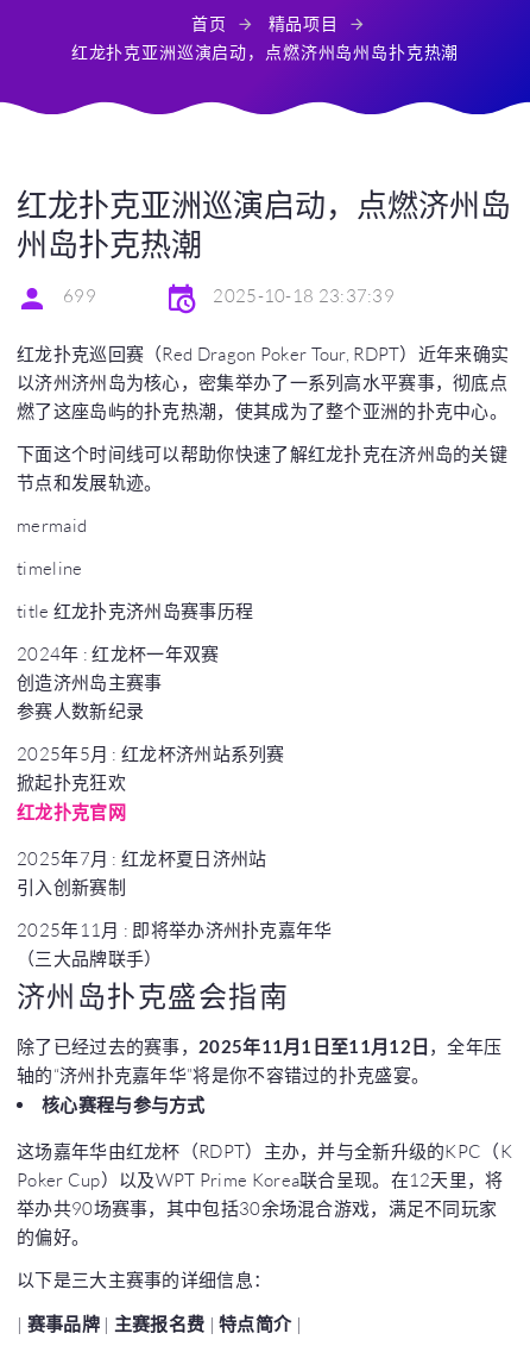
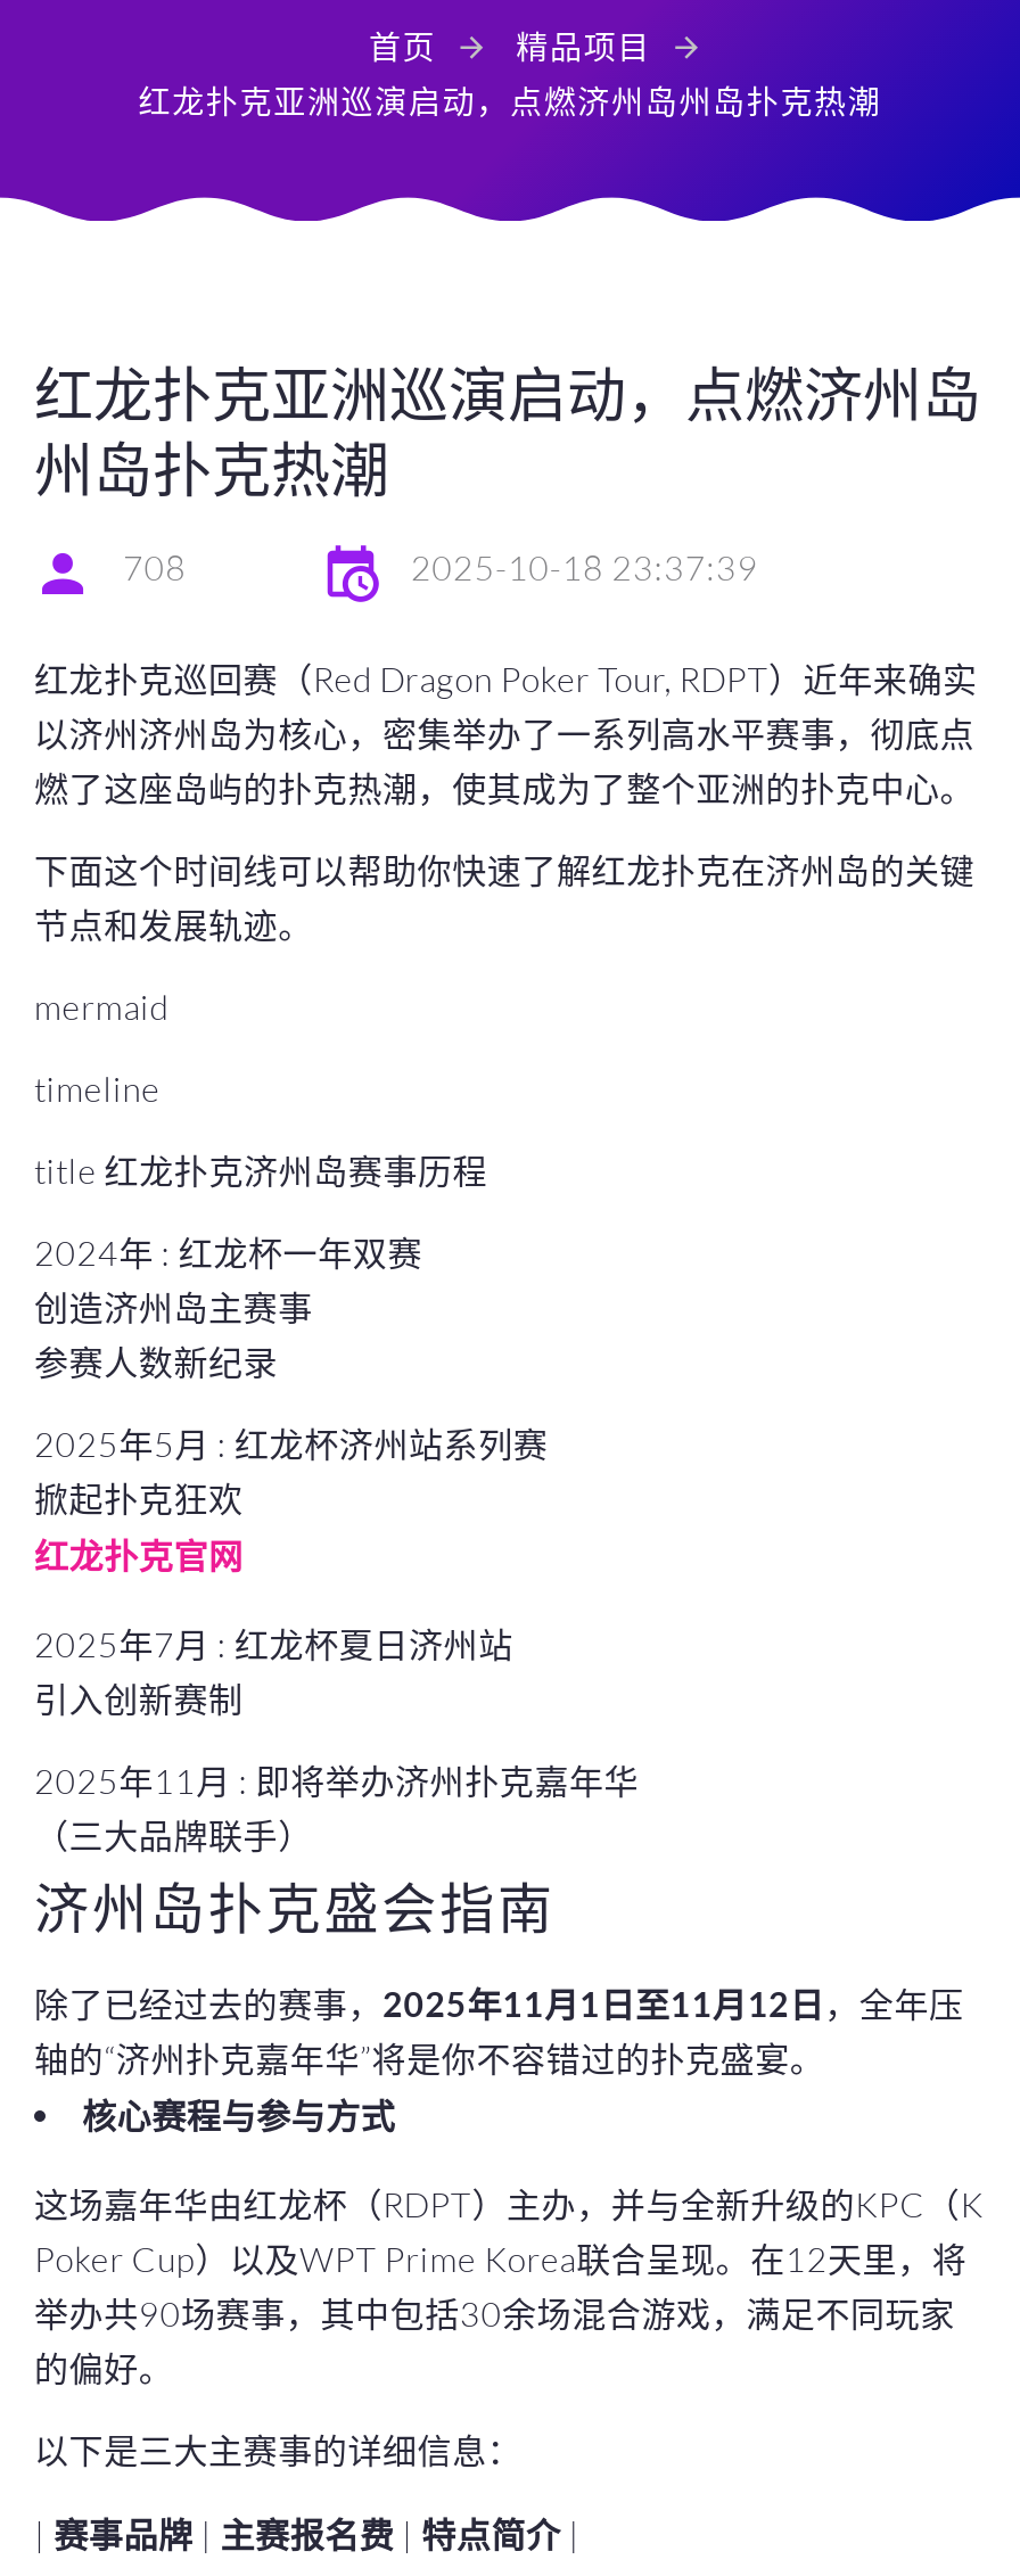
- 699
+ 708
